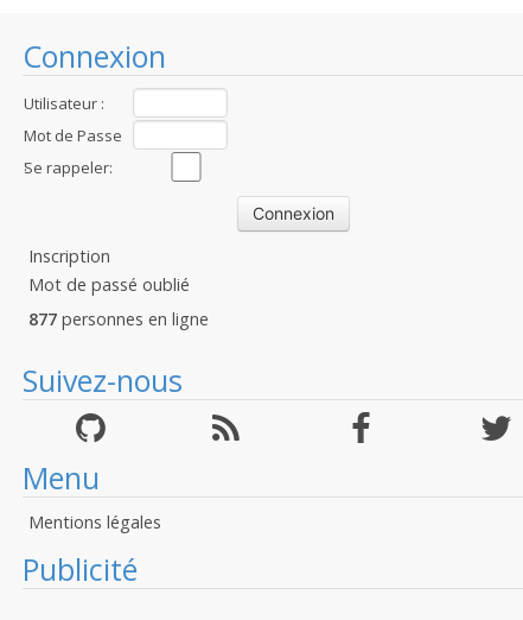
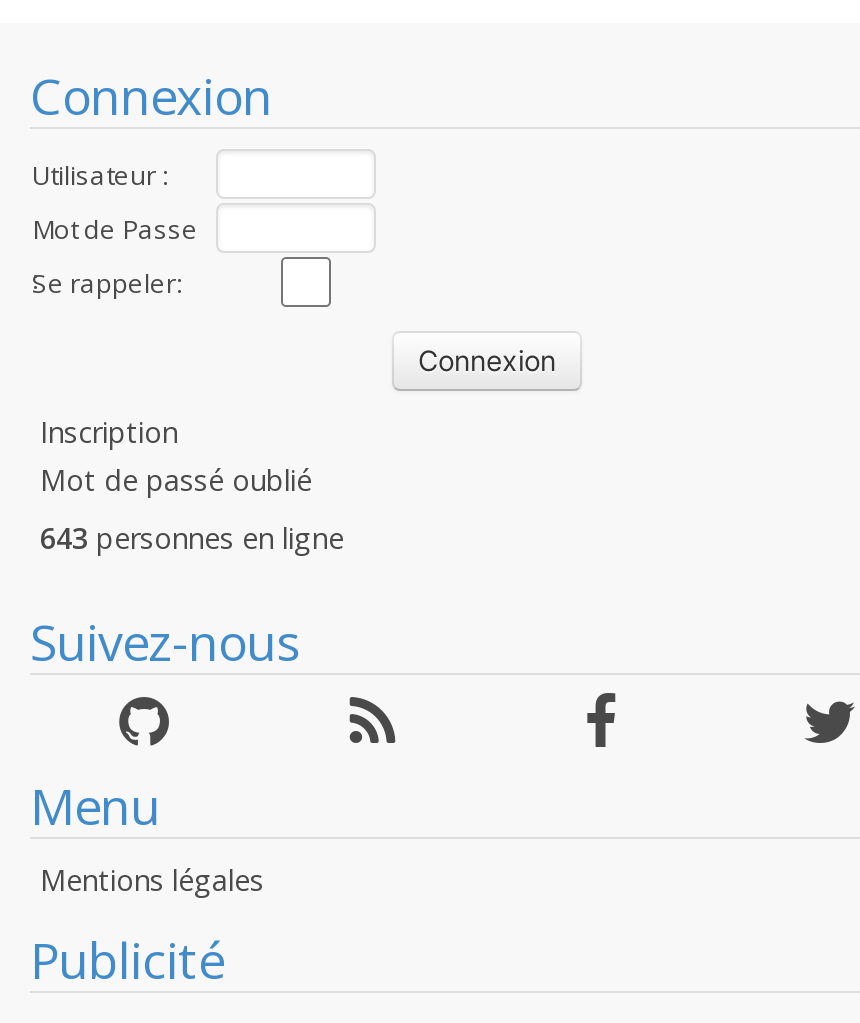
- 877 personnes en ligne
+ 643 personnes en ligne
